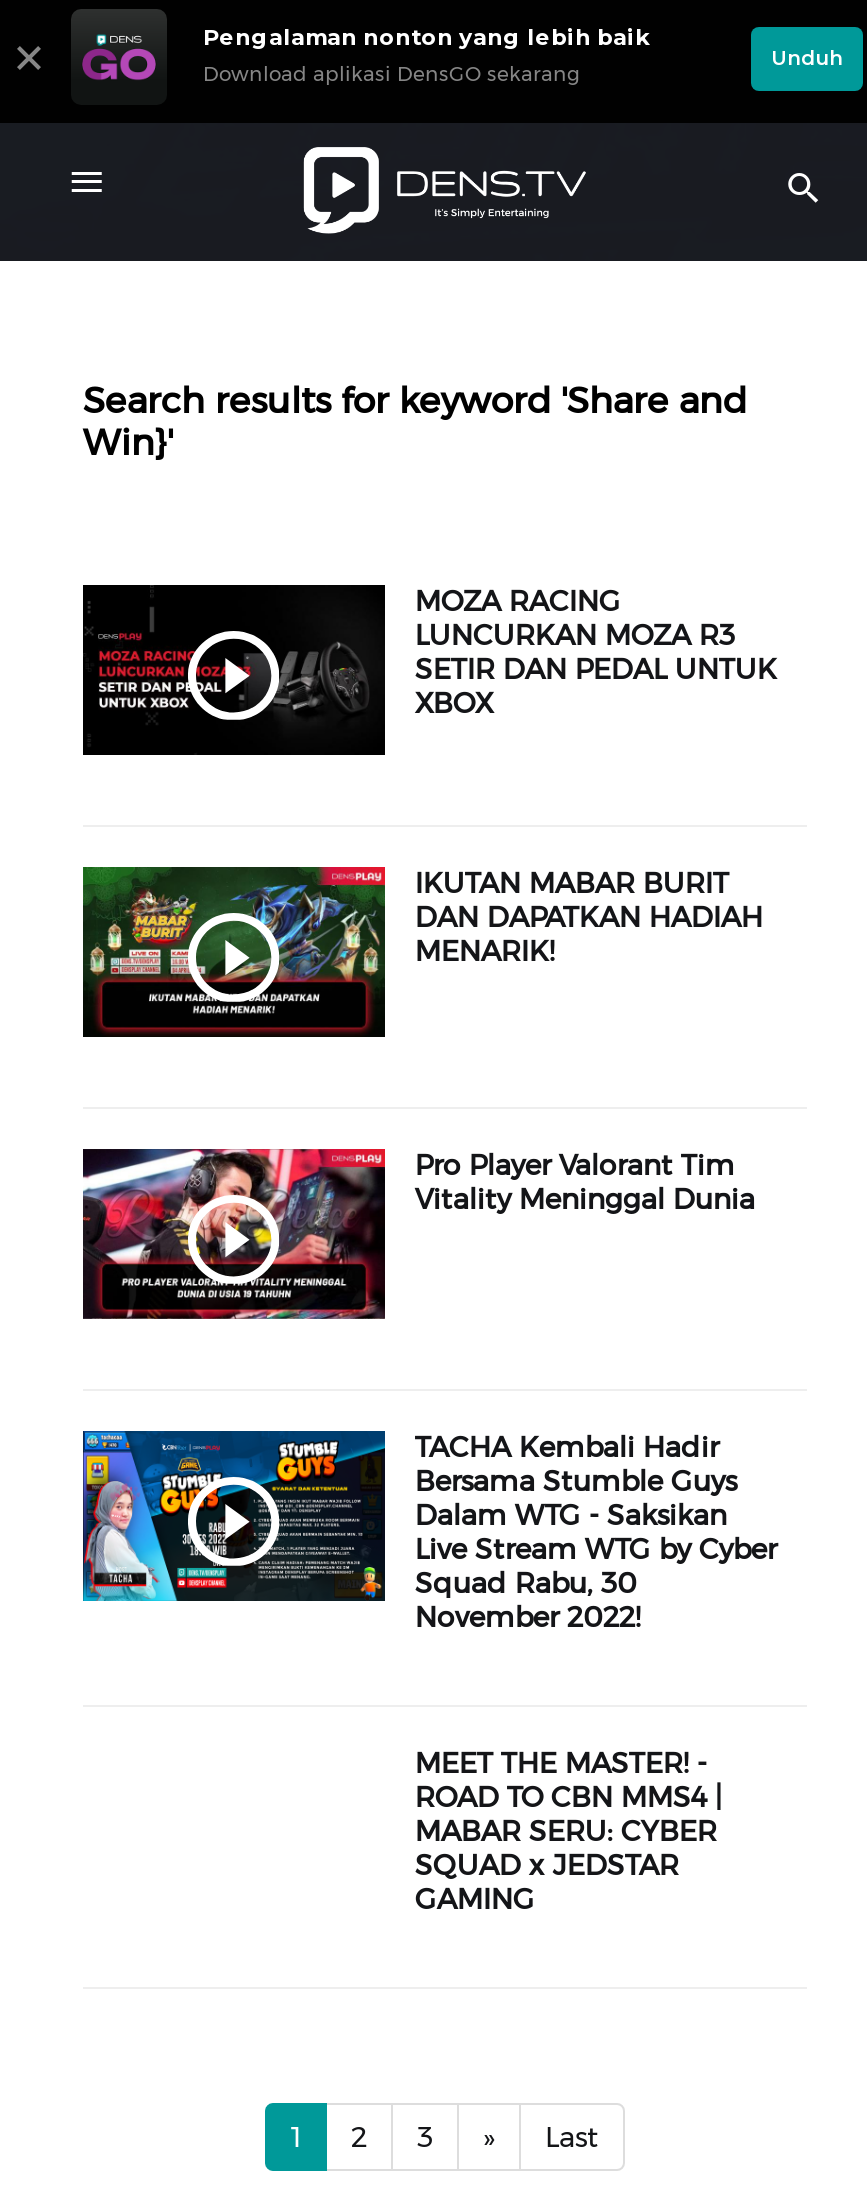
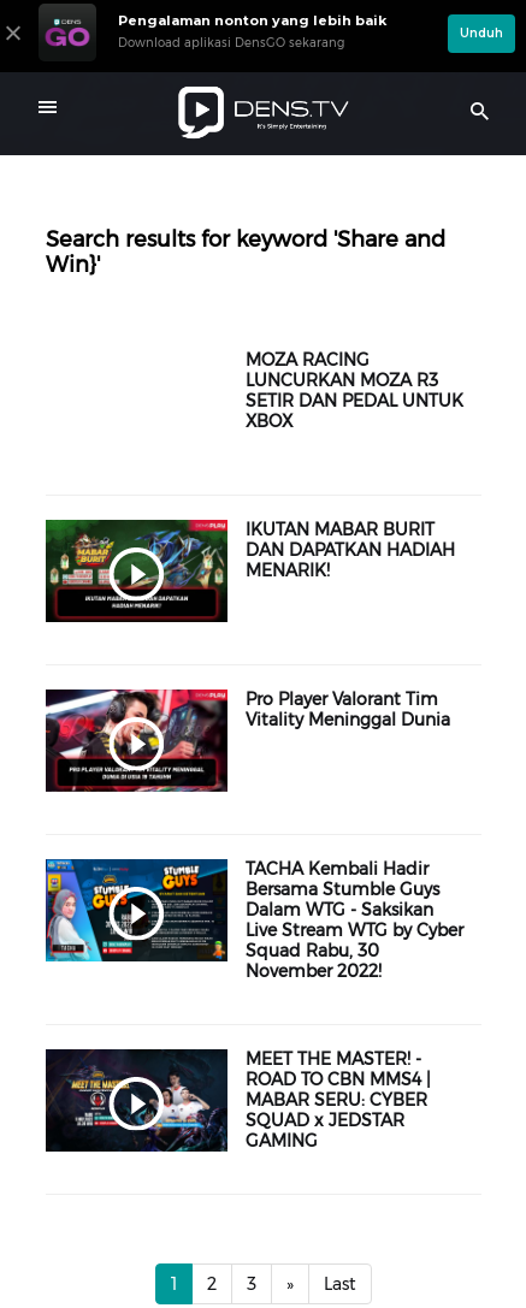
- [image]

+ [image]
